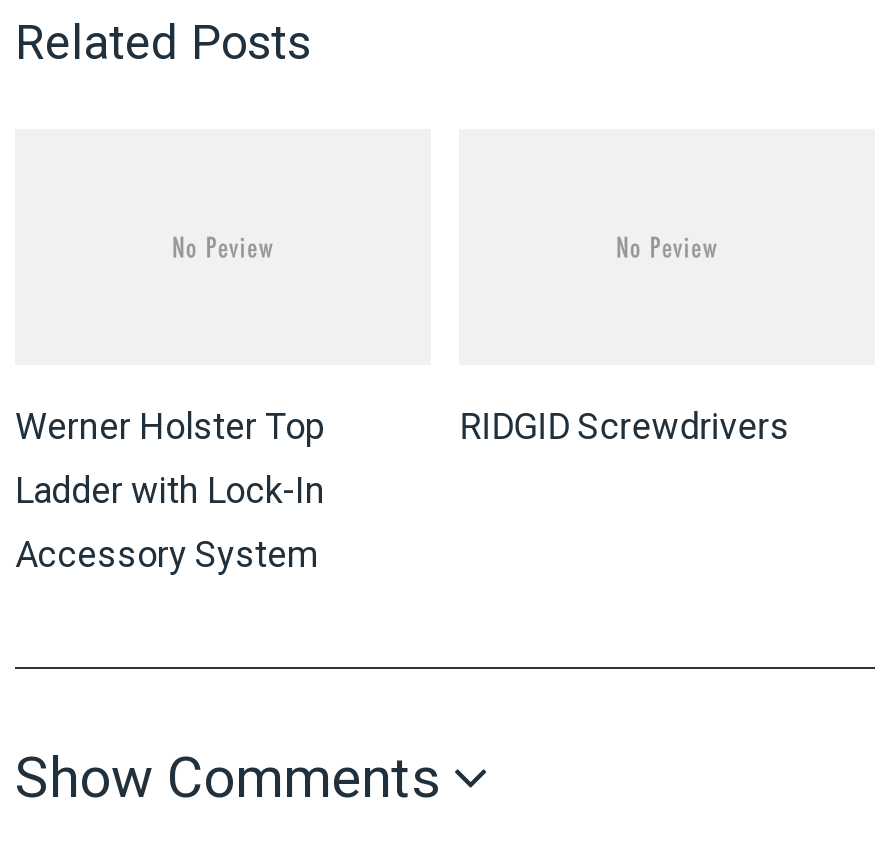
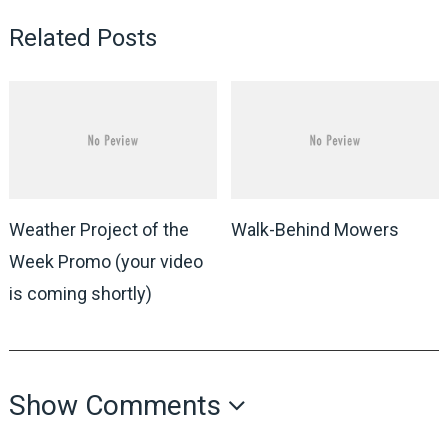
- Werner Holster Top
+ Weather Project of the

- RIDGID Screwdrivers
+ Walk-Behind Mowers

- Ladder with Lock-In
+ Week Promo (your video

- Accessory System
+ is coming shortly)
